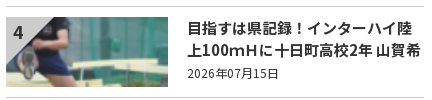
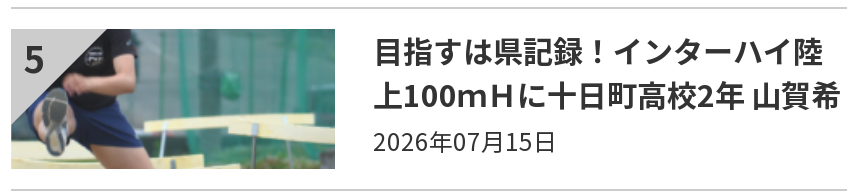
- 4
+ 5
